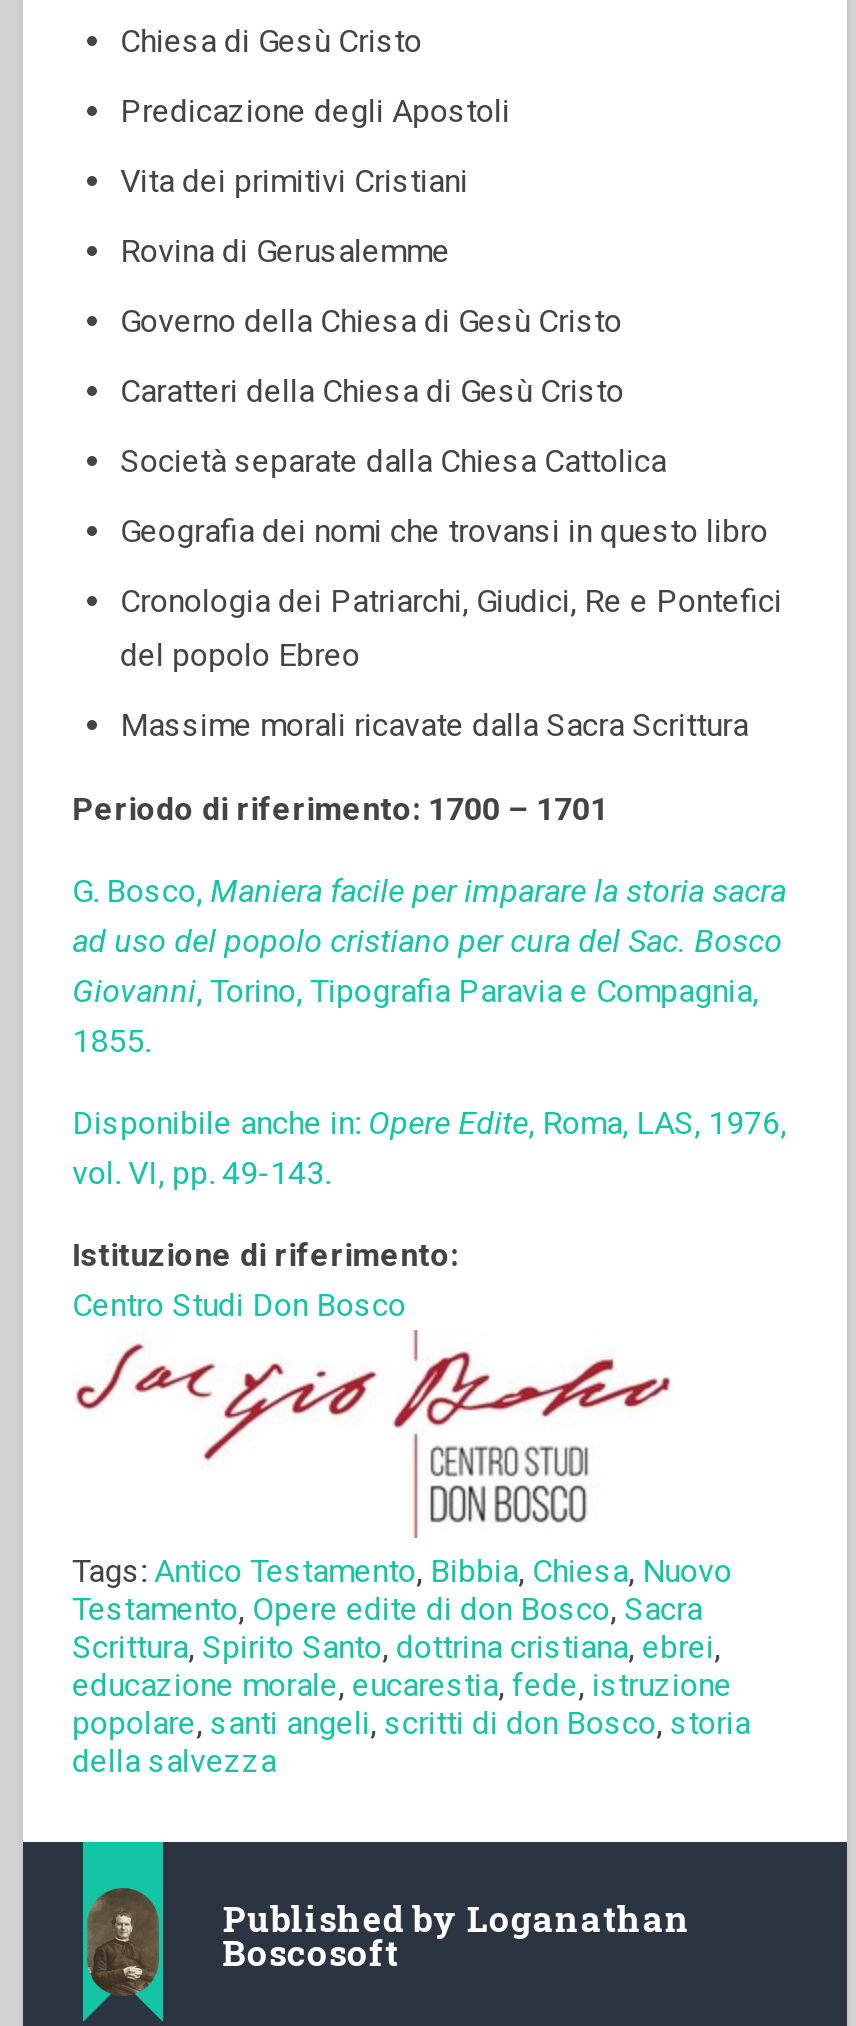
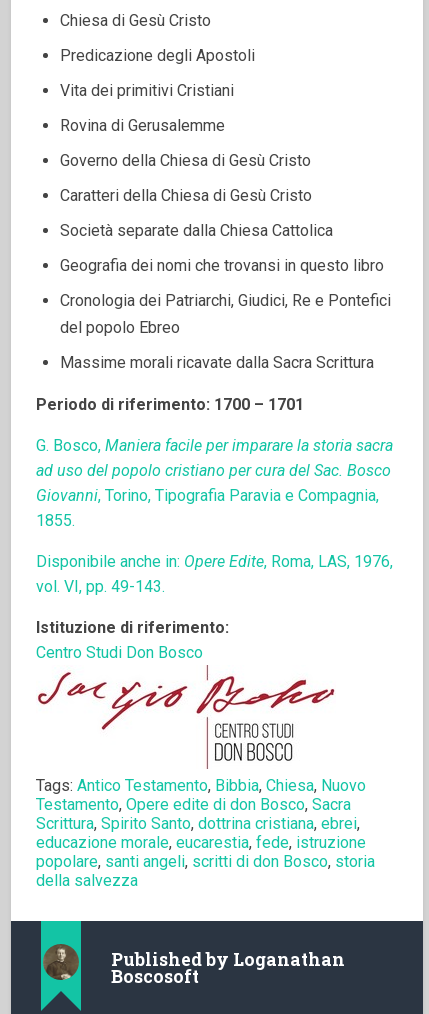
- [image]
+ [image]
